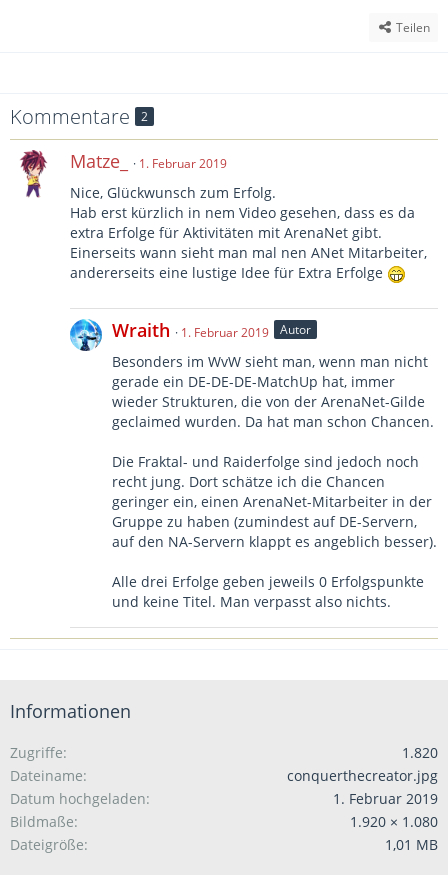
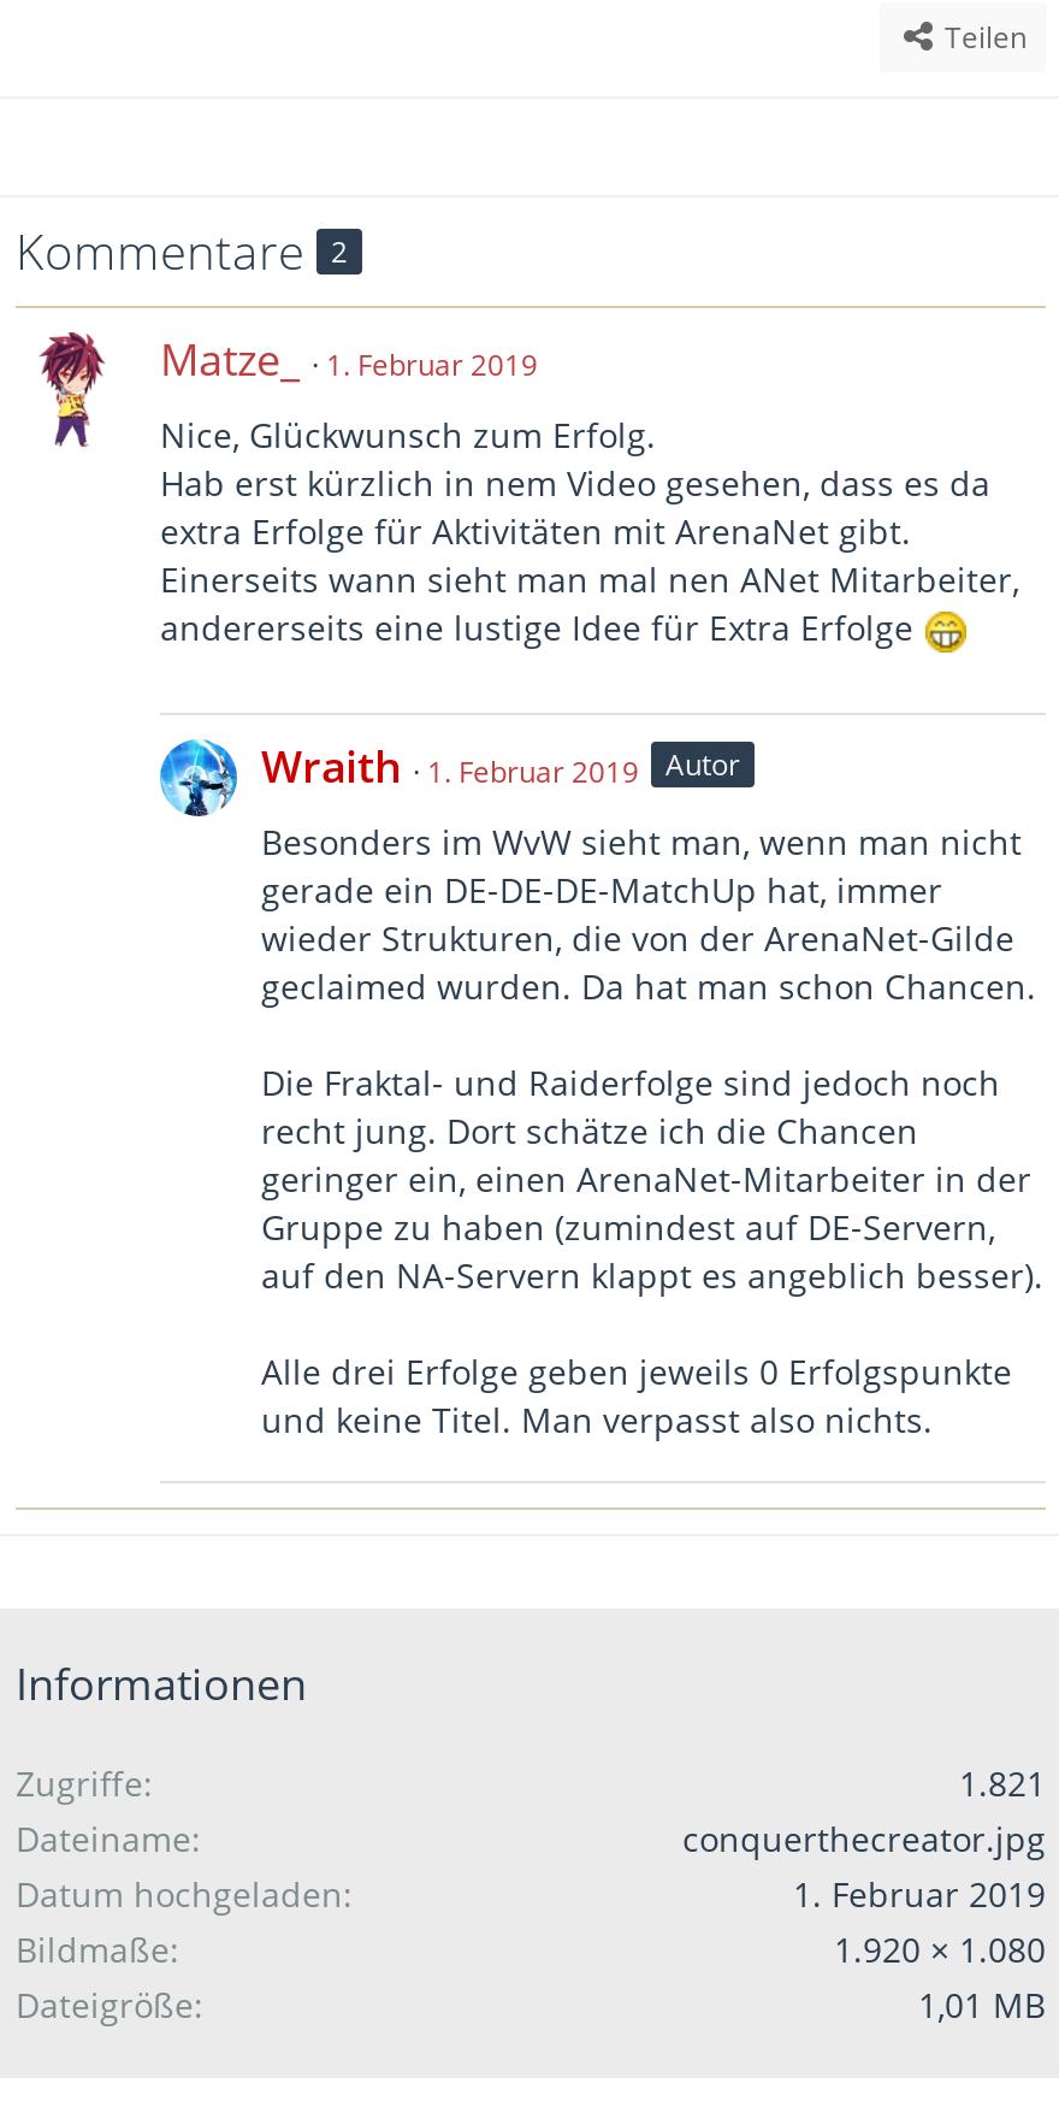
- 1.820
+ 1.821
